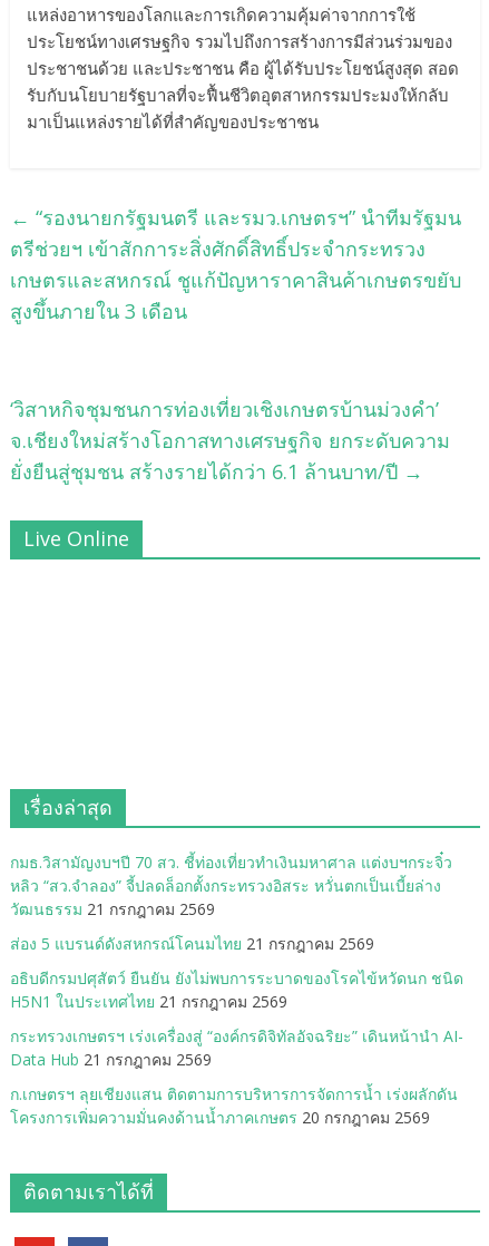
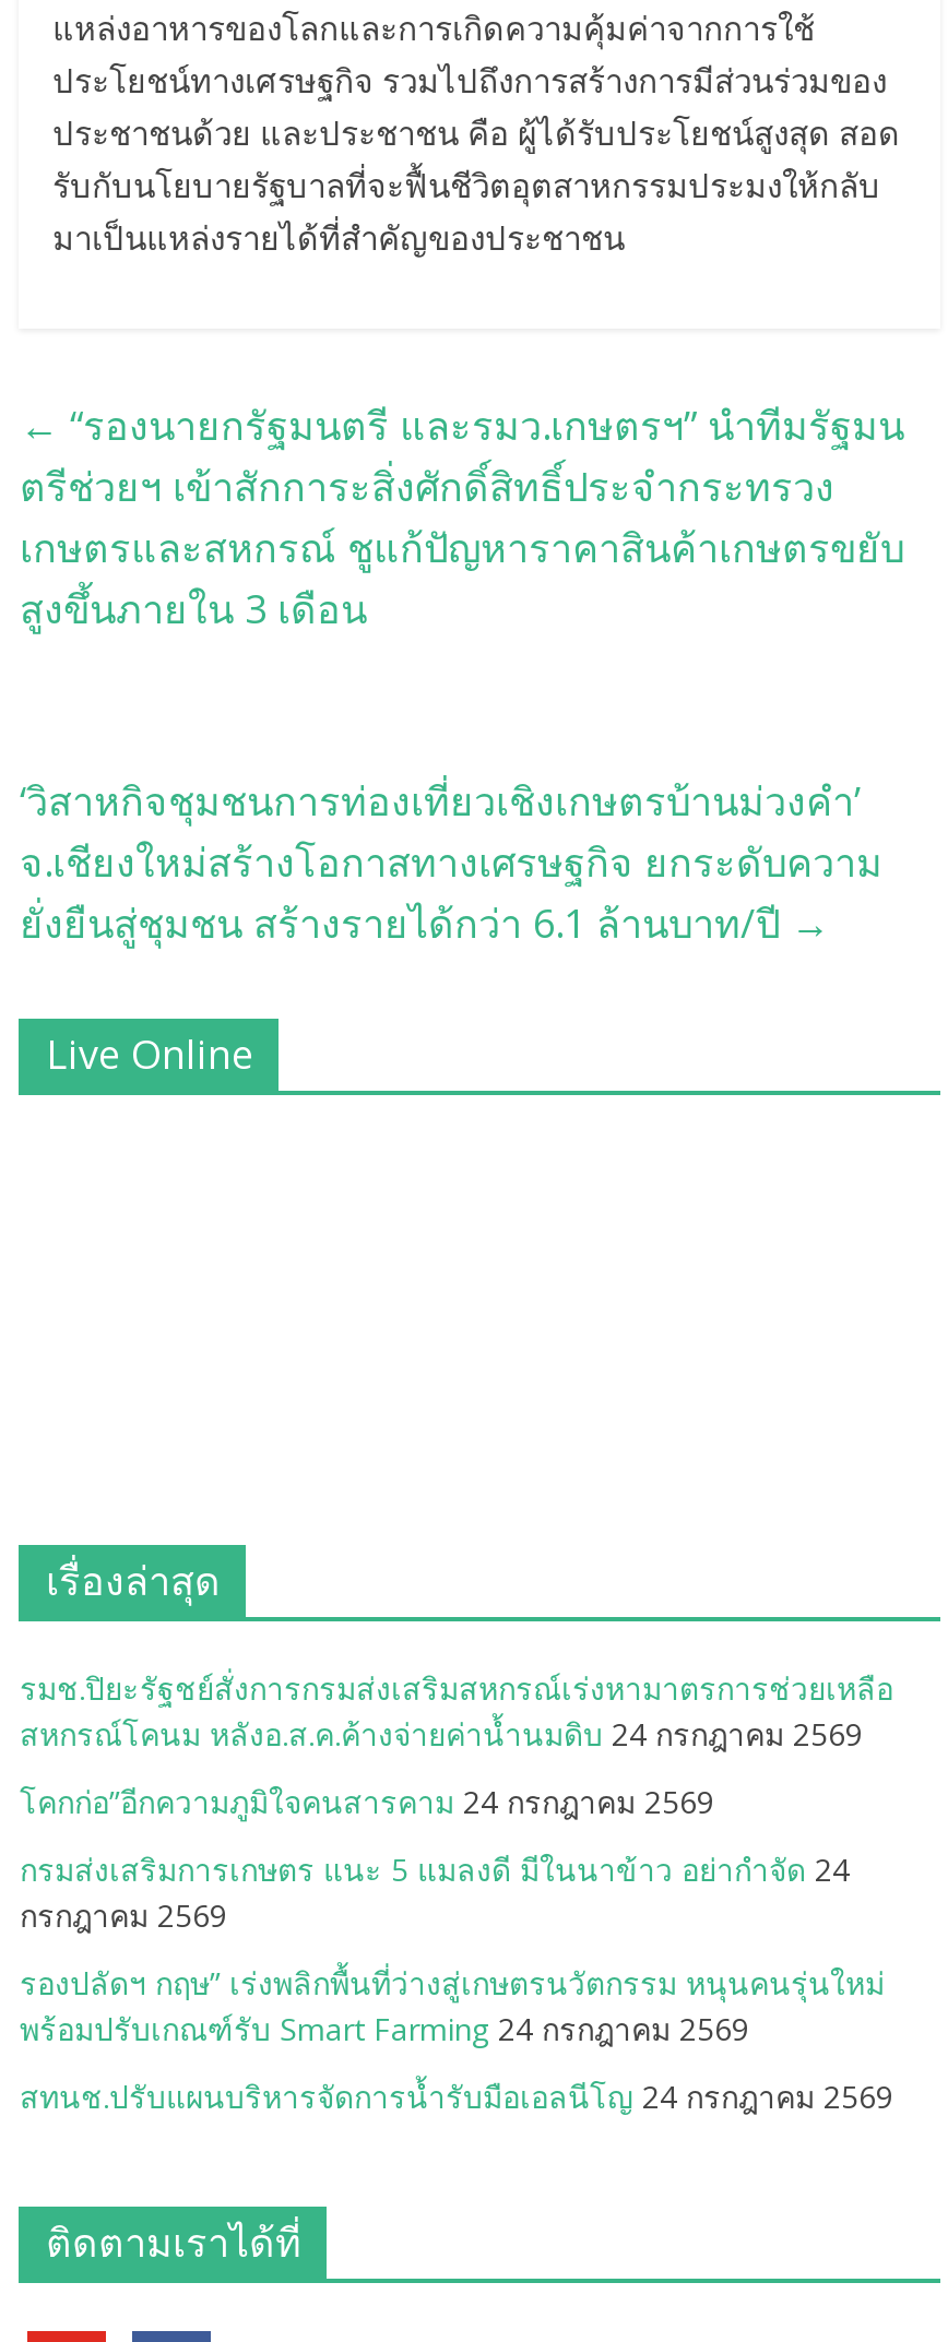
- กมธ.วิสามัญงบฯปี 70 สว. ชี้ท่องเที่ยวทำเงินมหาศาล แต่งบฯกระจิ๋ว
- หลิว “สว.จำลอง” จี้ปลดล็อกตั้งกระทรวงอิสระ หวั่นตกเป็นเบี้ยล่าง
- วัฒนธรรม 21 กรกฎาคม 2569
+ รมช.ปิยะรัฐชย์สั่งการกรมส่งเสริมสหกรณ์เร่งหามาตรการช่วยเหลือ
+ สหกรณ์โคนม หลังอ.ส.ค.ค้างจ่ายค่าน้ำนมดิบ 24 กรกฎาคม 2569

- ส่อง 5 แบรนด์ดังสหกรณ์โคนมไทย 21 กรกฎาคม 2569
+ โคกก่อ”อีกความภูมิใจคนสารคาม 24 กรกฎาคม 2569

- อธิบดีกรมปศุสัตว์ ยืนยัน ยังไม่พบการระบาดของโรคไข้หวัดนก ชนิด
- H5N1 ในประเทศไทย 21 กรกฎาคม 2569
+ กรมส่งเสริมการเกษตร แนะ 5 แมลงดี มีในนาข้าว อย่ากำจัด 24
+ กรกฎาคม 2569

- กระทรวงเกษตรฯ เร่งเครื่องสู่ “องค์กรดิจิทัลอัจฉริยะ” เดินหน้านำ AI-
- Data Hub 21 กรกฎาคม 2569
+ รองปลัดฯ กฤษ” เร่งพลิกพื้นที่ว่างสู่เกษตรนวัตกรรม หนุนคนรุ่นใหม่
+ พร้อมปรับเกณฑ์รับ Smart Farming 24 กรกฎาคม 2569

- ก.เกษตรฯ ลุยเชียงแสน ติดตามการบริหารการจัดการน้ำ เร่งผลักดัน
- โครงการเพิ่มความมั่นคงด้านน้ำภาคเกษตร 20 กรกฎาคม 2569
+ สทนช.ปรับแผนบริหารจัดการน้ำรับมือเอลนีโญ 24 กรกฎาคม 2569
